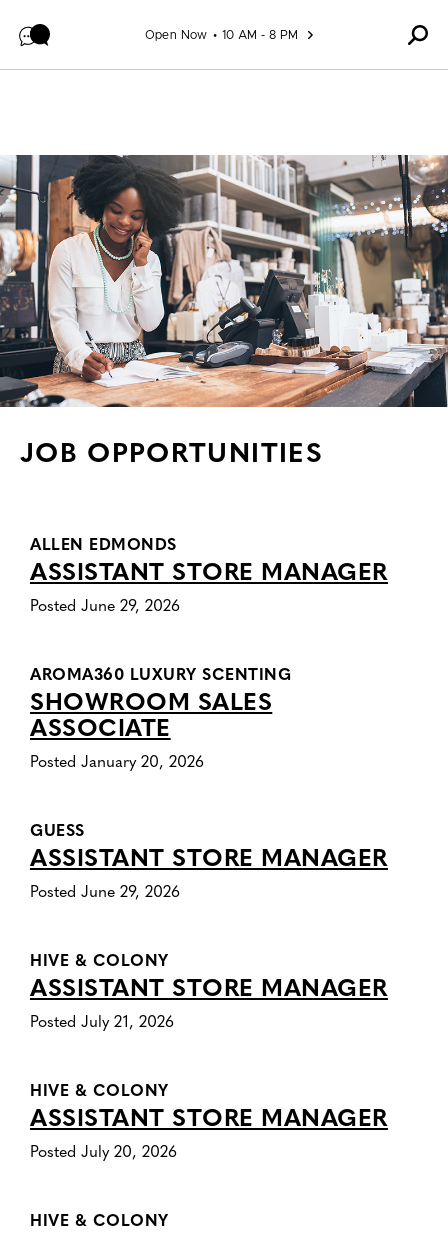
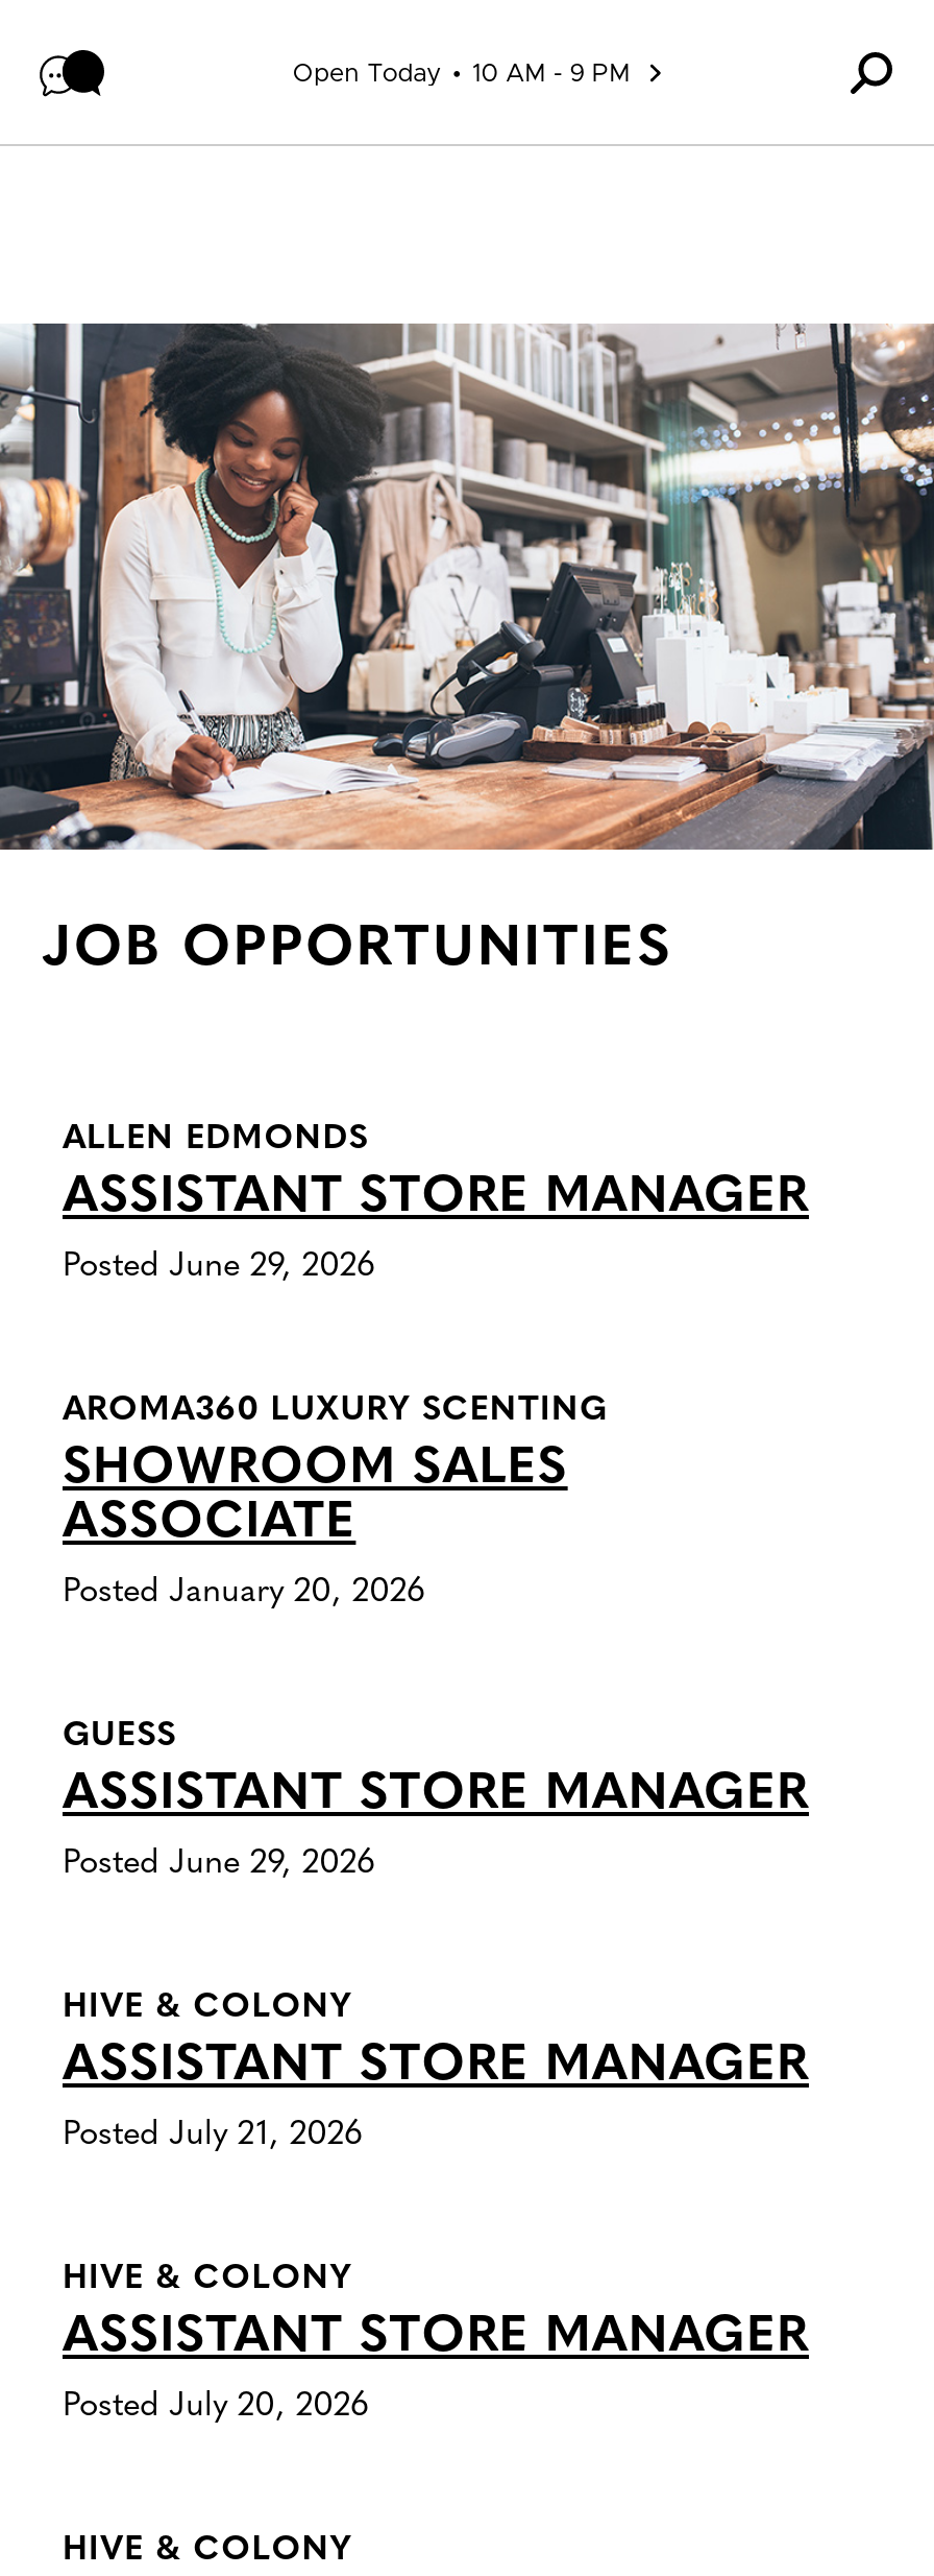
- Open Now
+ Open Today

- 10 AM - 8 PM
+ 10 AM - 9 PM
